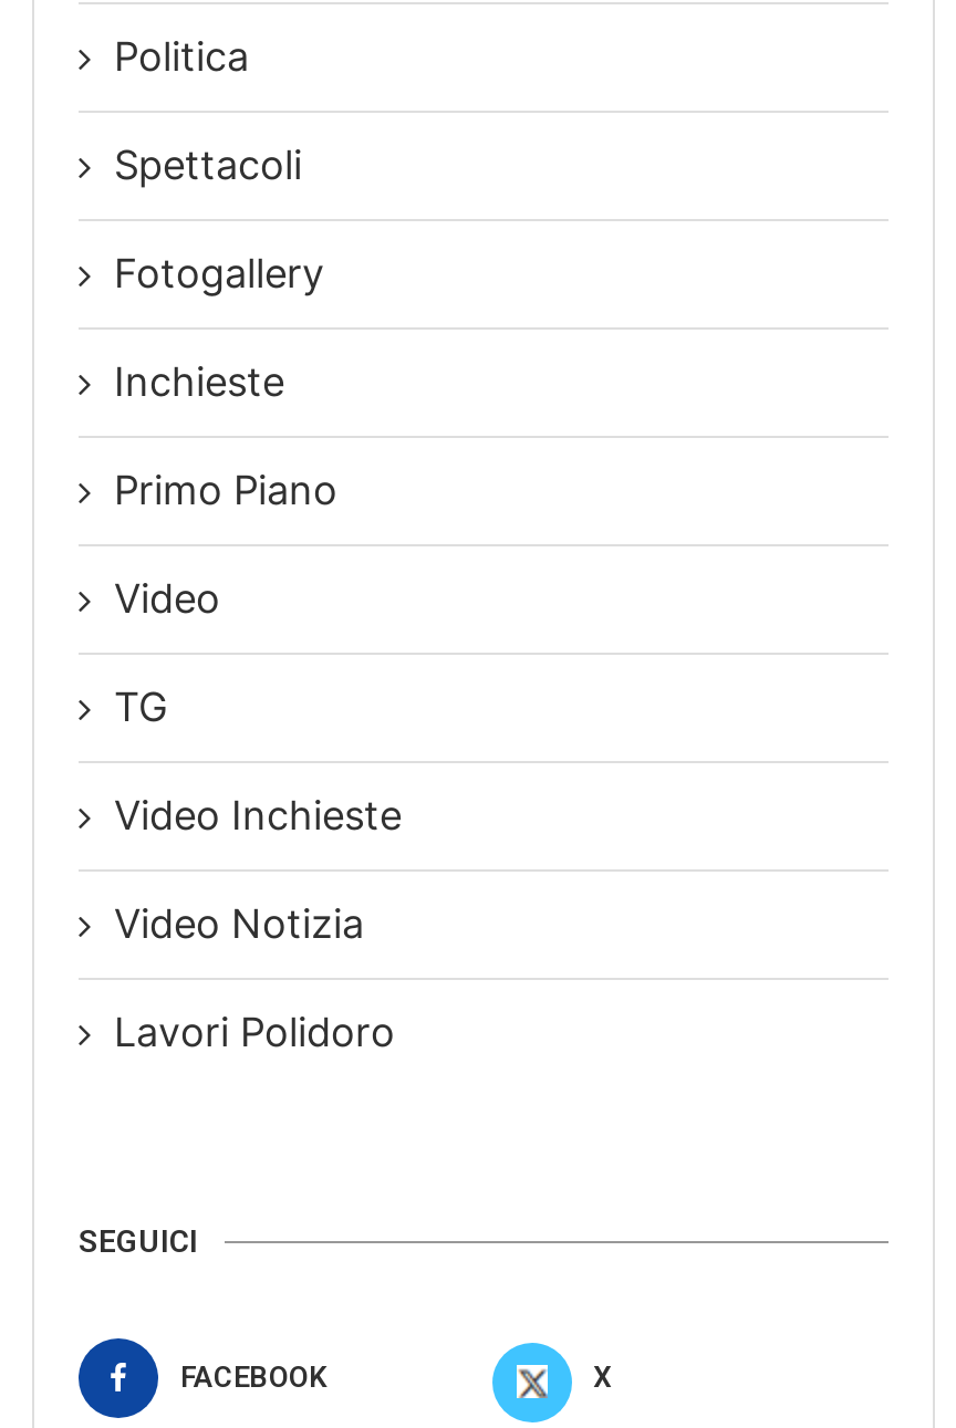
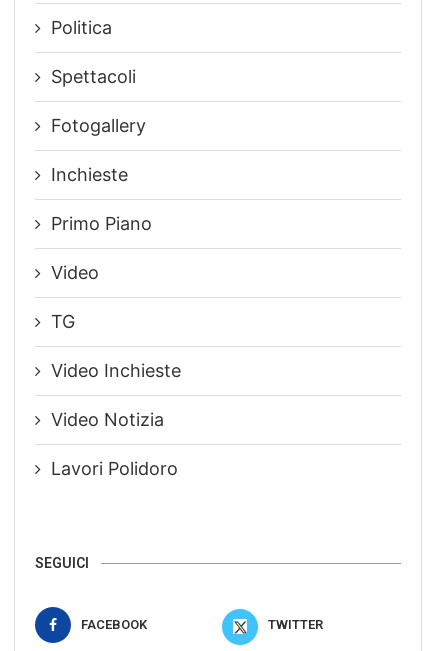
- X
+ TWITTER
